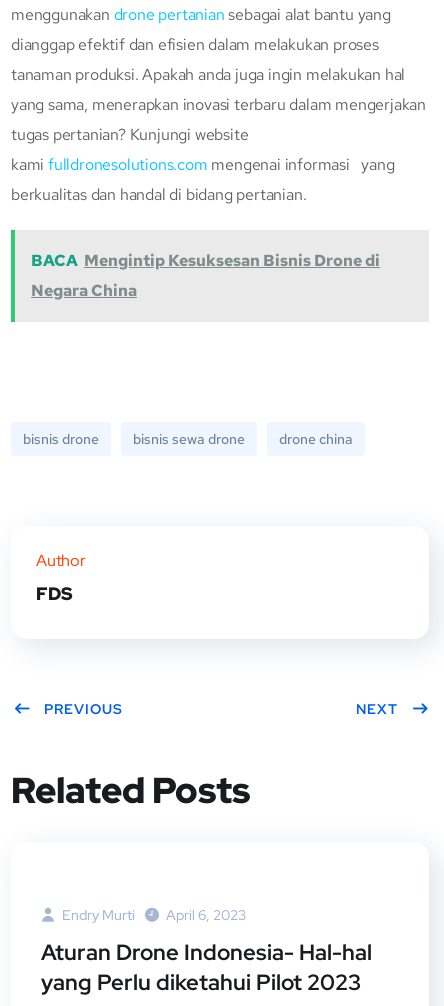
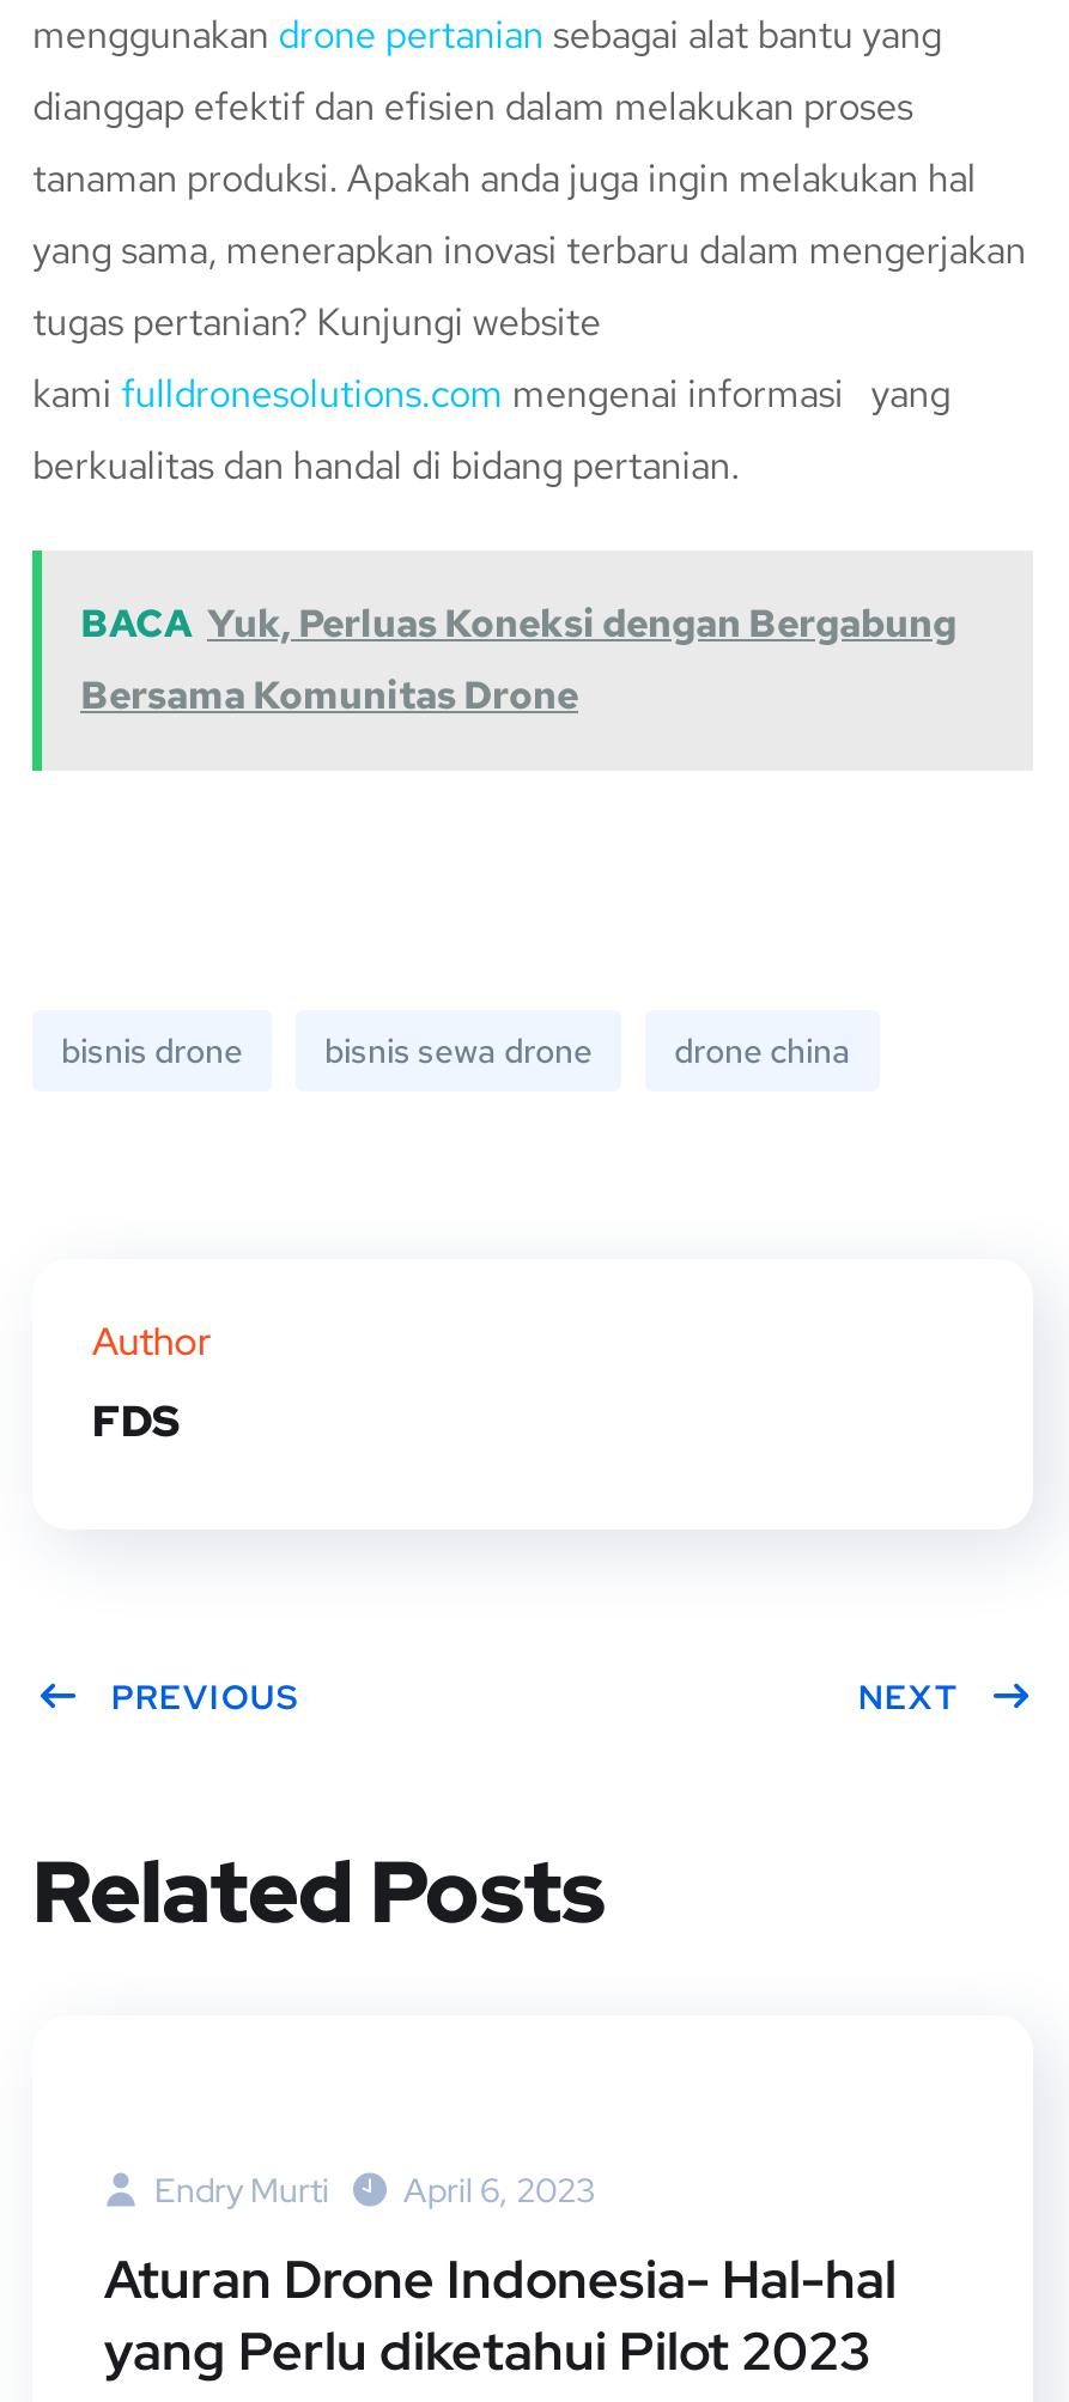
- BACA Mengintip Kesuksesan Bisnis Drone di
- Negara China
+ BACA Yuk, Perluas Koneksi dengan Bergabung
+ Bersama Komunitas Drone
